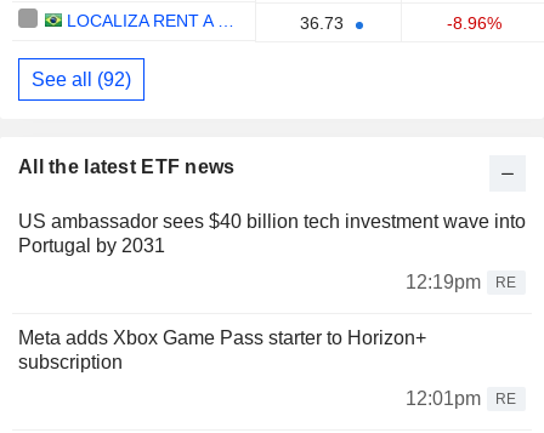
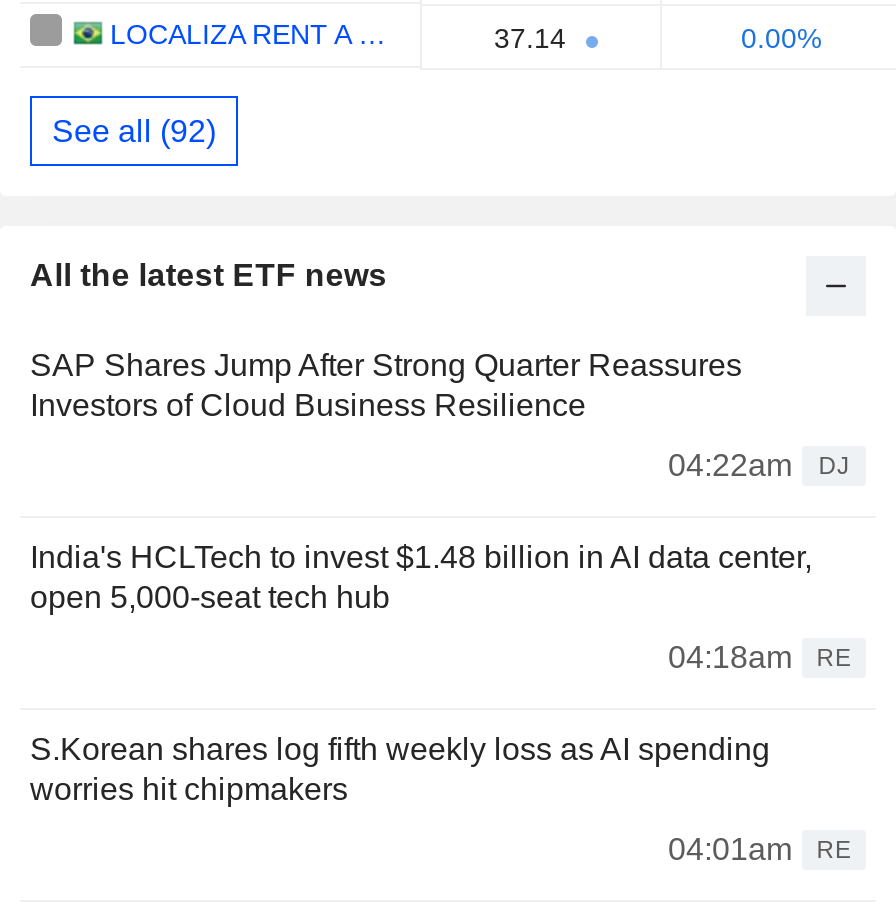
- 36.73
+ 37.14

- -8.96%
+ 0.00%

- US ambassador sees $40 billion tech investment wave into
- Portugal by 2031
- 12:19pm
+ SAP Shares Jump After Strong Quarter Reassures
+ Investors of Cloud Business Resilience
+ 04:22am
+ DJ
+ India's HCLTech to invest $1.48 billion in AI data center,
+ open 5,000-seat tech hub
+ 04:18am

- Meta adds Xbox Game Pass starter to Horizon+
- subscription
+ S.Korean shares log fifth weekly loss as AI spending
+ worries hit chipmakers

- 12:01pm RE
+ 04:01am RE
